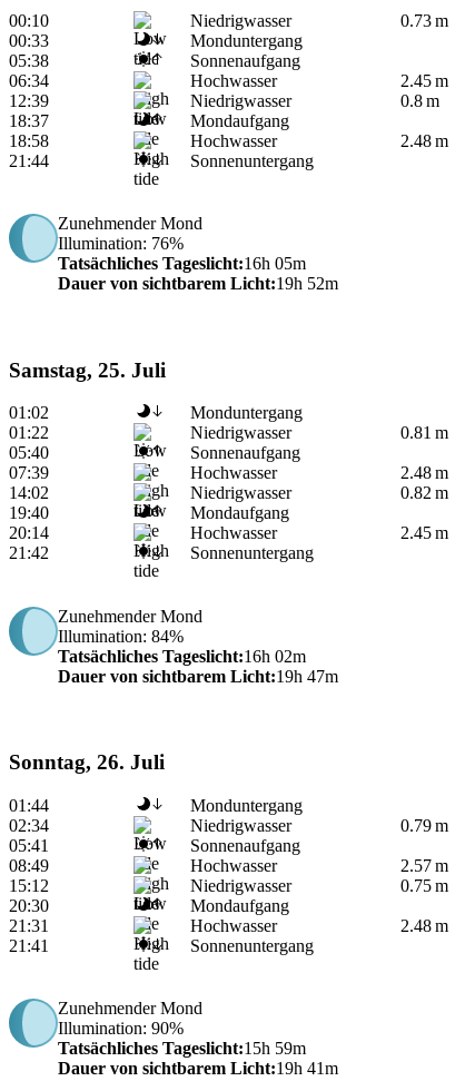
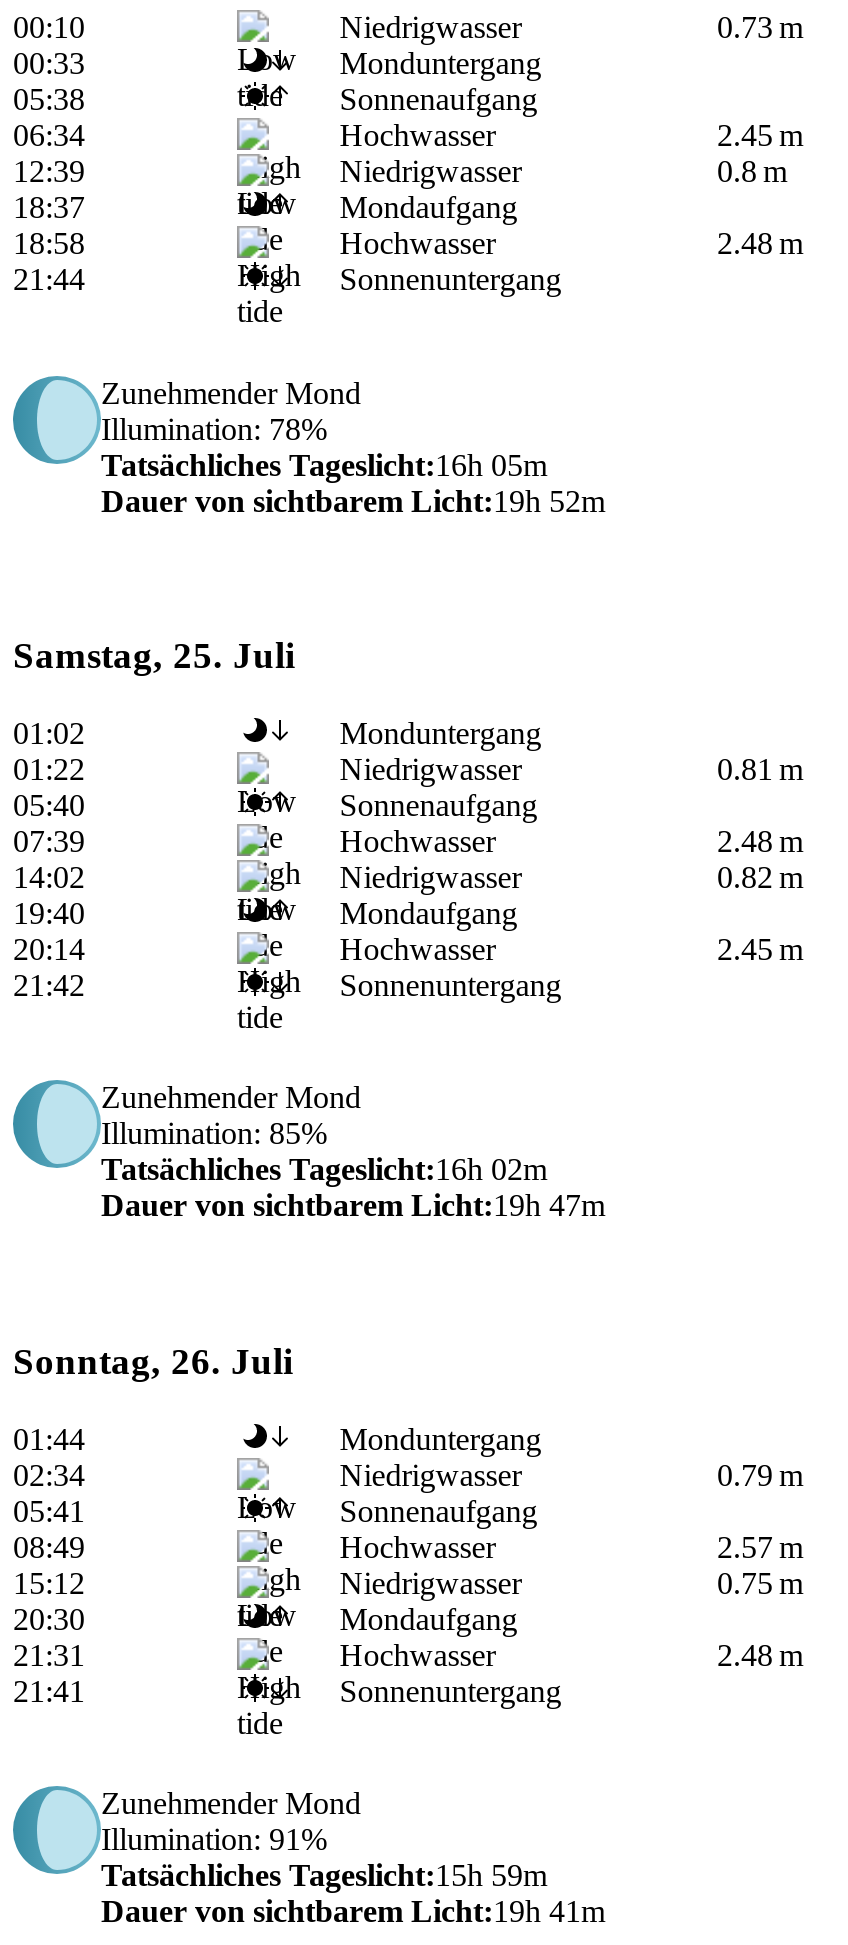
- Illumination: 76%
+ Illumination: 78%

- Illumination: 84%
+ Illumination: 85%

- Illumination: 90%
+ Illumination: 91%
